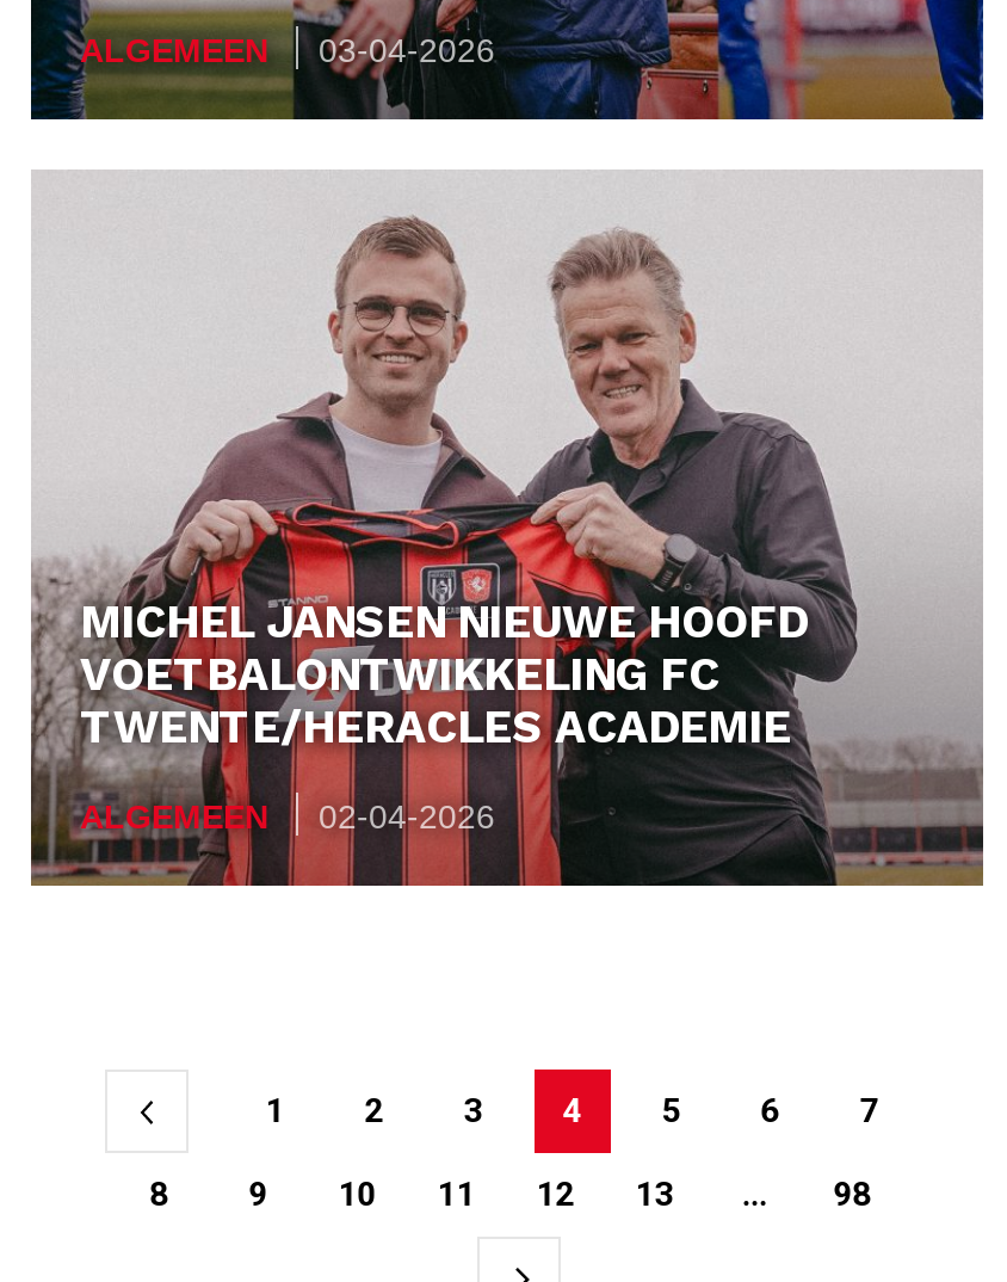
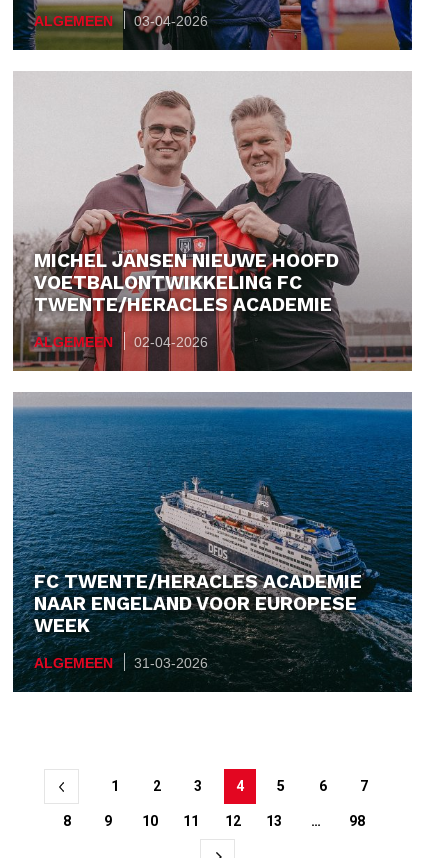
+ [image]
+ FC TWENTE/HERACLES ACADEMIE
+ NAAR ENGELAND VOOR EUROPESE
+ WEEK
+ ALGEMEEN
+ 31-03-2026
